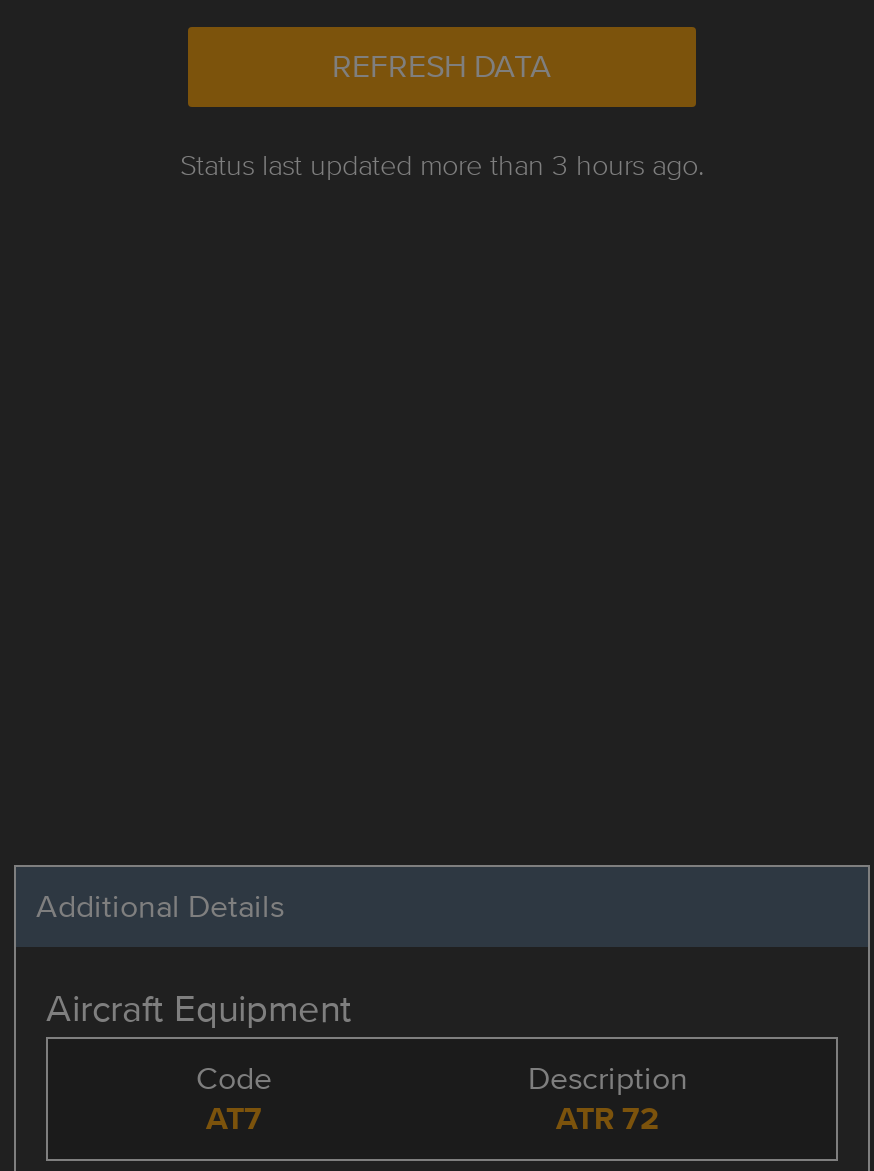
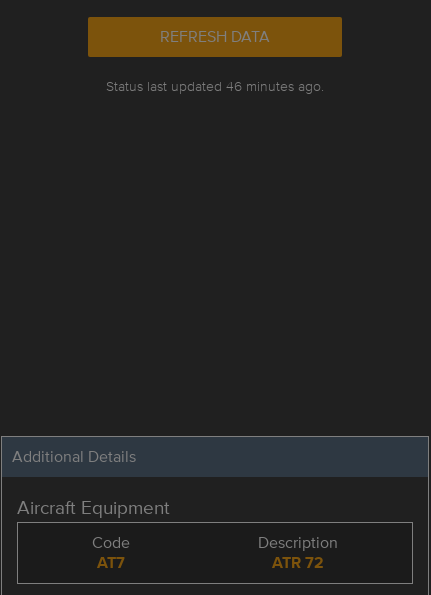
- Status last updated more than 3 hours ago.
+ Status last updated 46 minutes ago.
